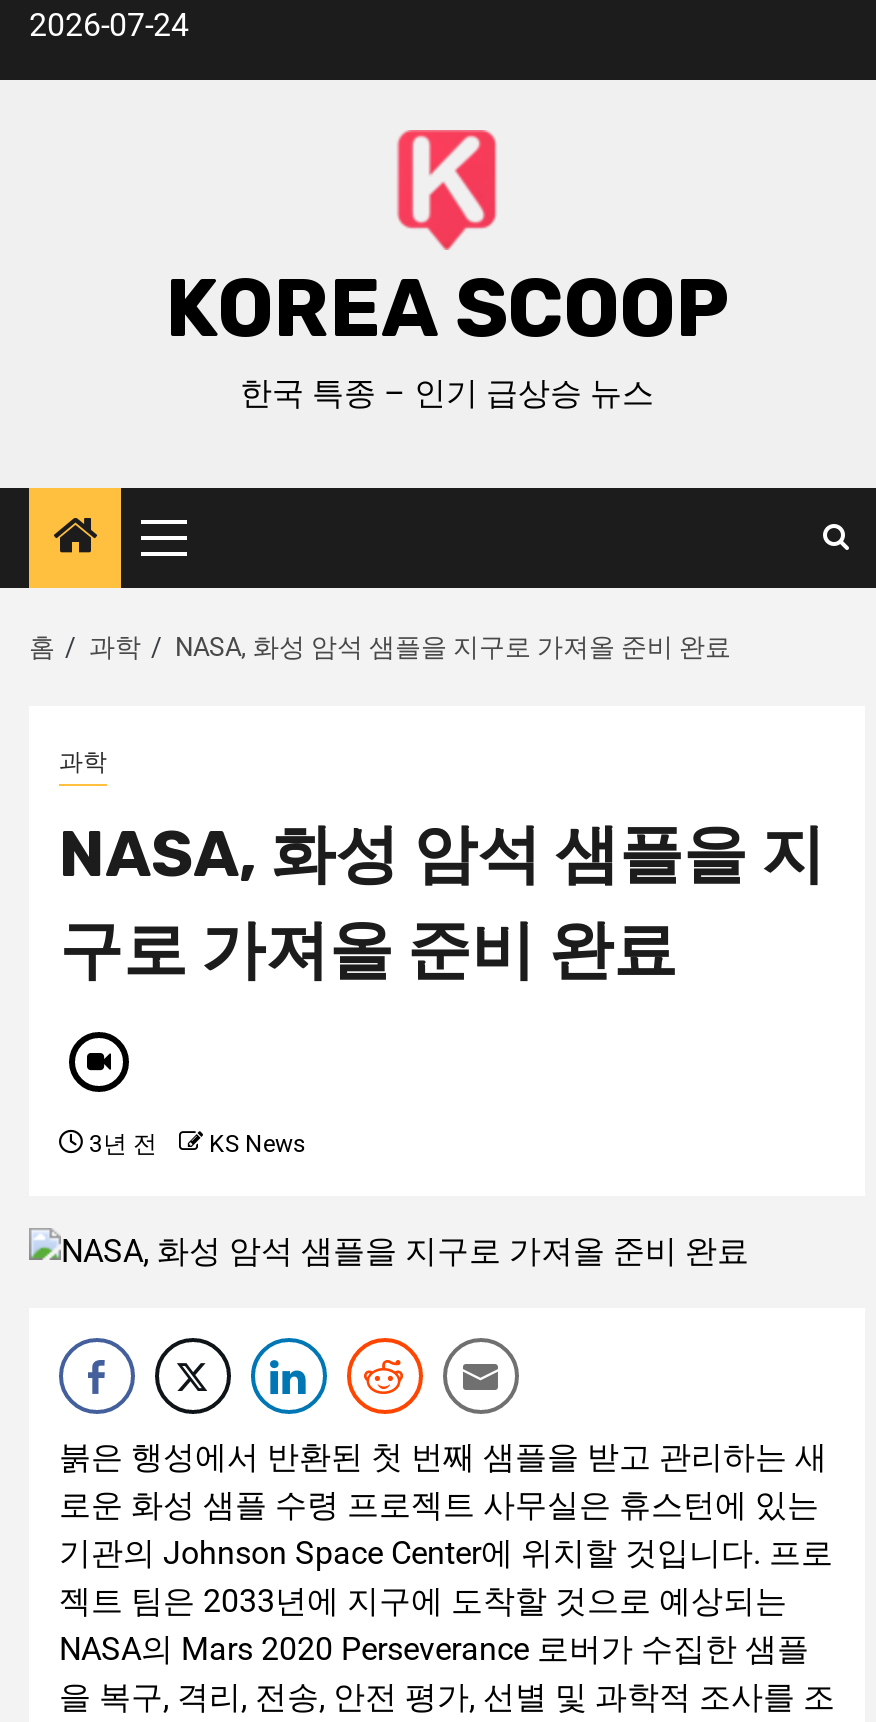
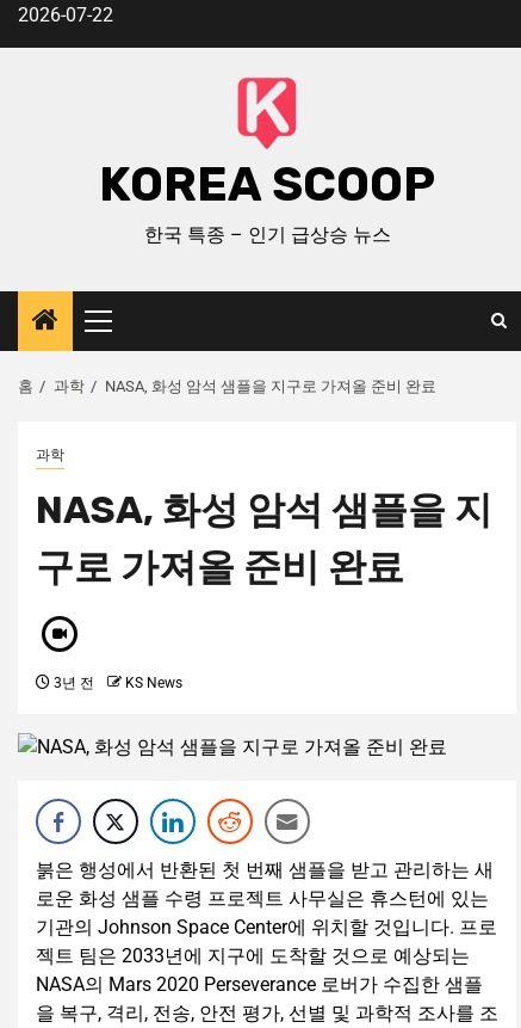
- 2026-07-24
+ 2026-07-22
